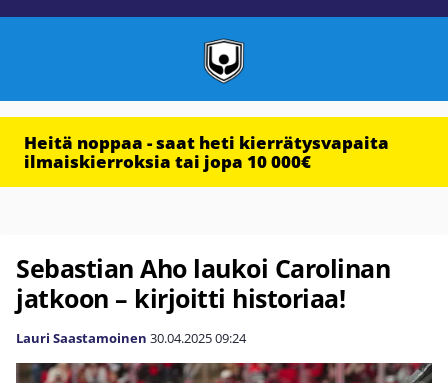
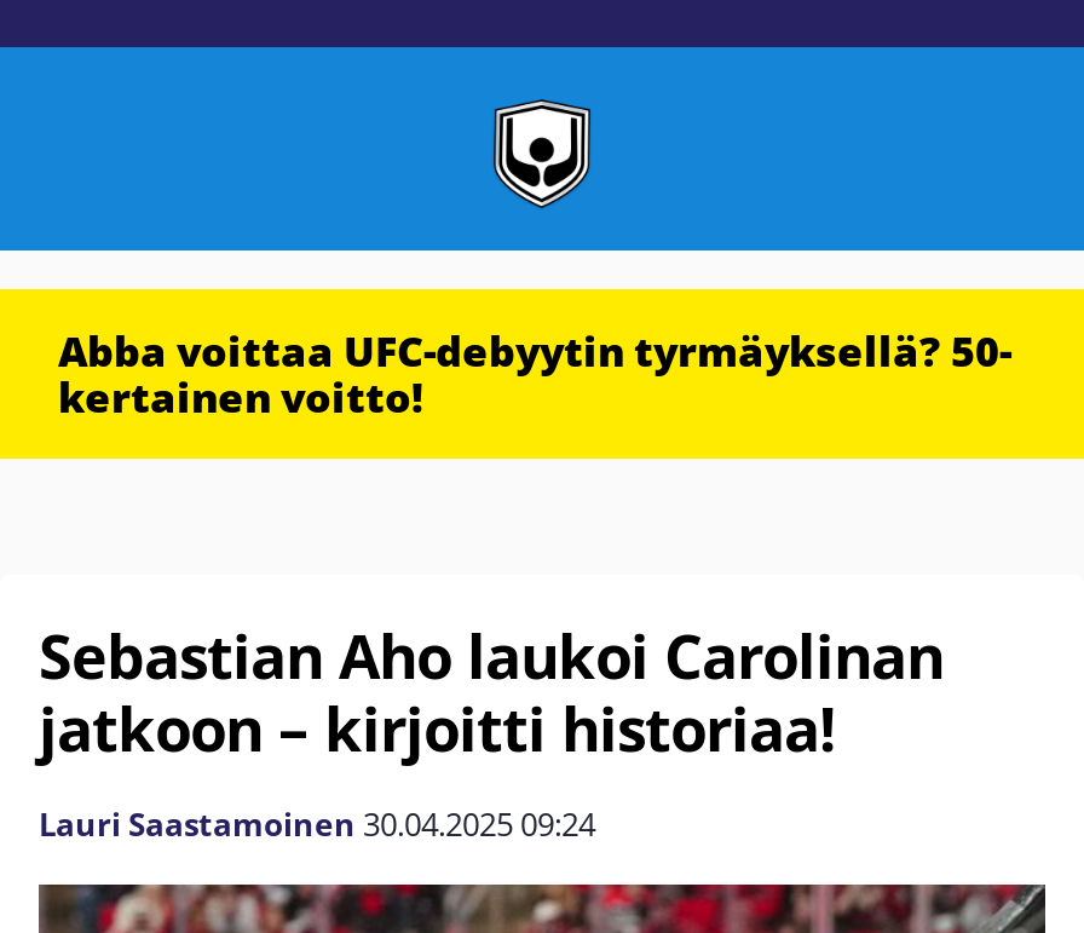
- Heitä noppaa - saat heti kierrätysvapaita
- ilmaiskierroksia tai jopa 10 000€
+ Abba voittaa UFC-debyytin tyrmäyksellä? 50-
+ kertainen voitto!
